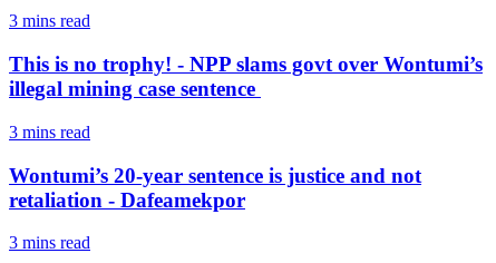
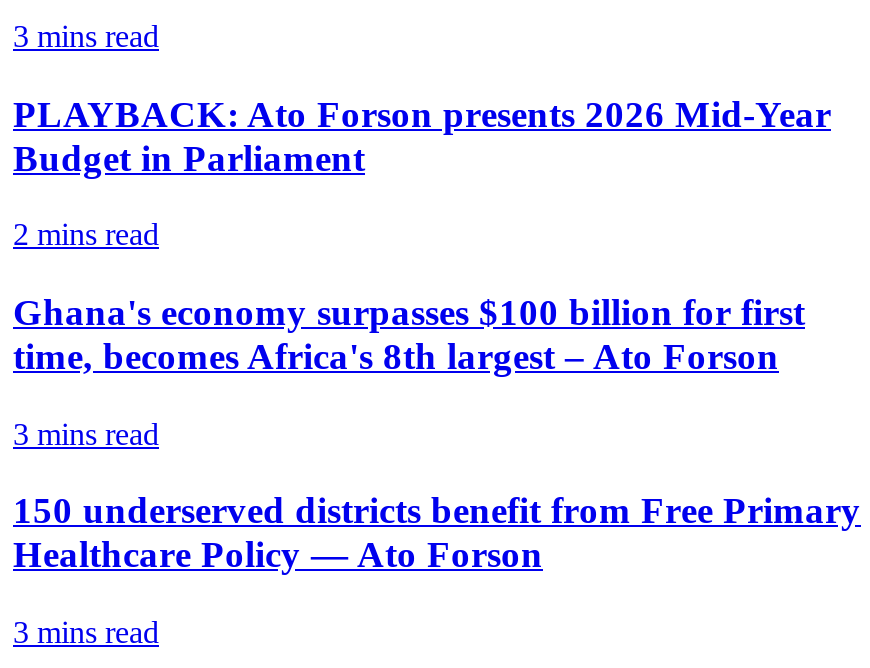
- This is no trophy! - NPP slams govt over Wontumi’s
- illegal mining case sentence
+ PLAYBACK: Ato Forson presents 2026 Mid-Year
+ Budget in Parliament
+ 2 mins read
+ Ghana's economy surpasses $100 billion for first
+ time, becomes Africa's 8th largest – Ato Forson

- Wontumi’s 20-year sentence is justice and not
- retaliation - Dafeamekpor
+ 150 underserved districts benefit from Free Primary
+ Healthcare Policy — Ato Forson
